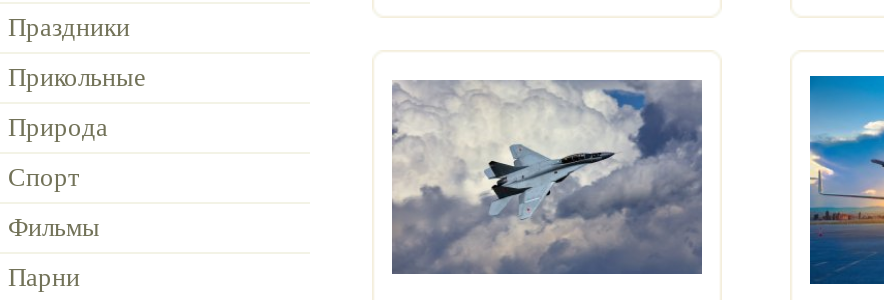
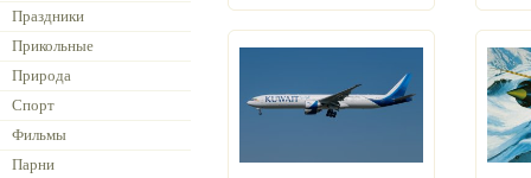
- [image]
+ [image]

- [image]
+ [image]
